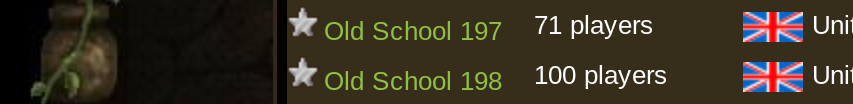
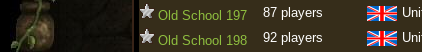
- Old School 197 71 players
+ Old School 197 87 players

- Old School 198 100 players
+ Old School 198 92 players
